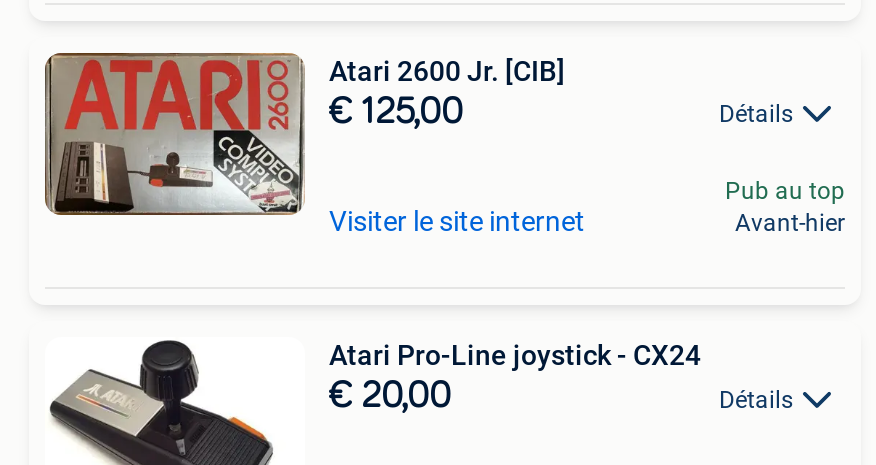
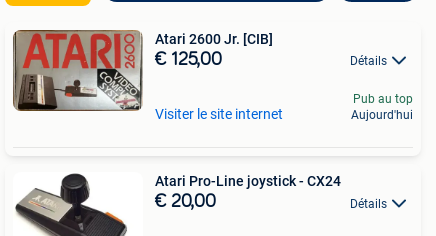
- Avant-hier
+ Aujourd'hui
